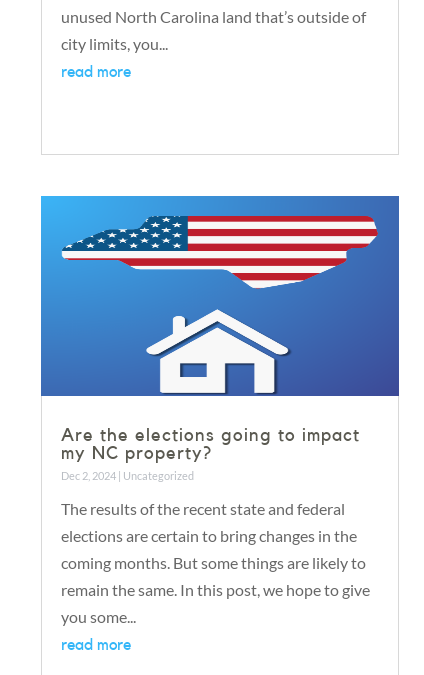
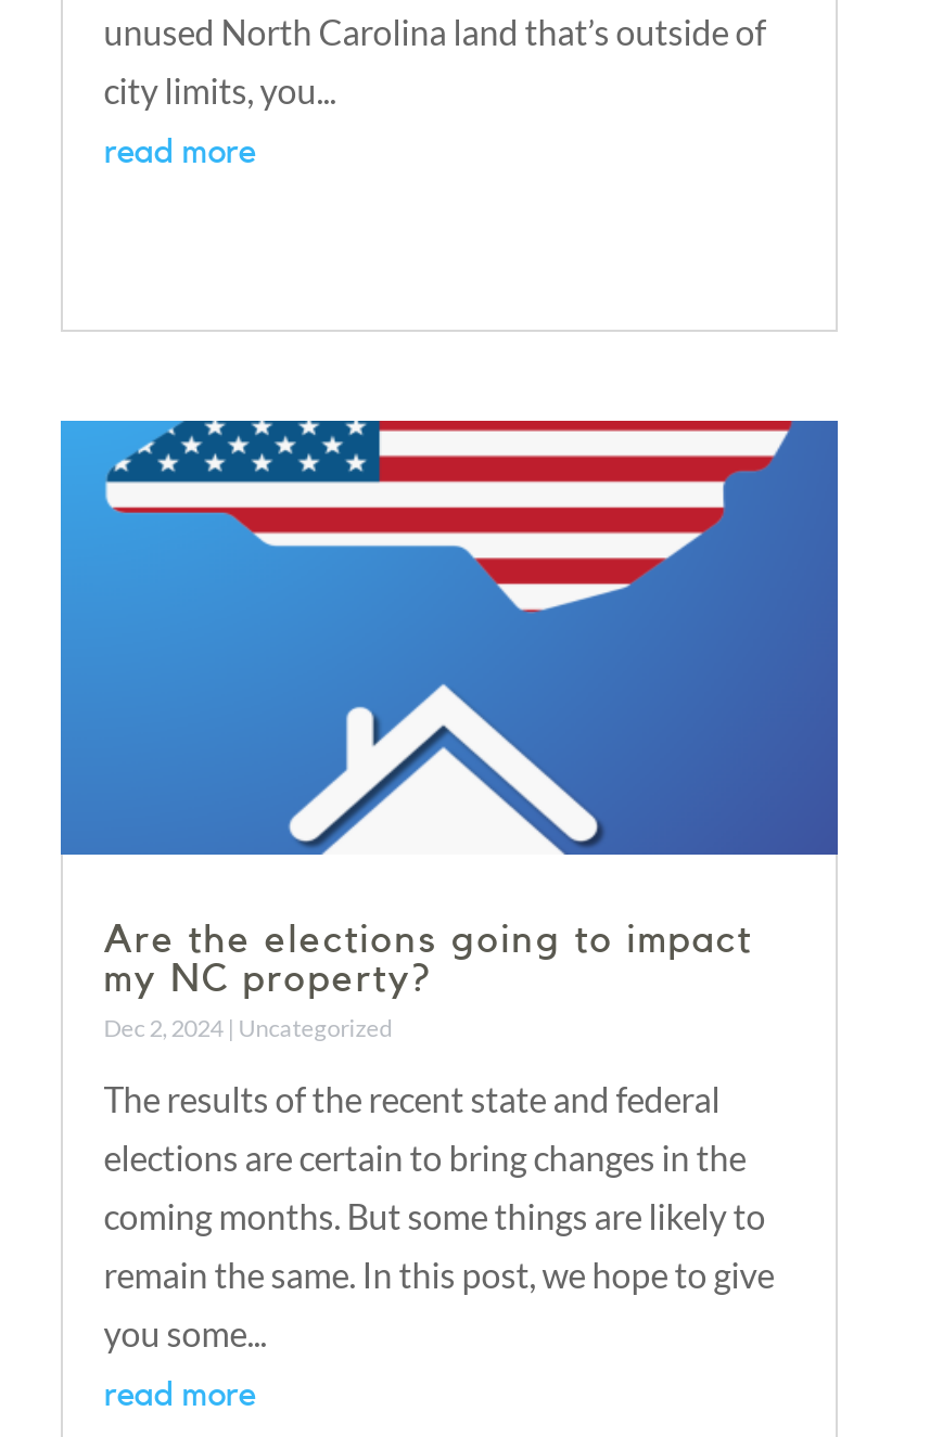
- [image]
+ [image]

- [image]
+ [image]
